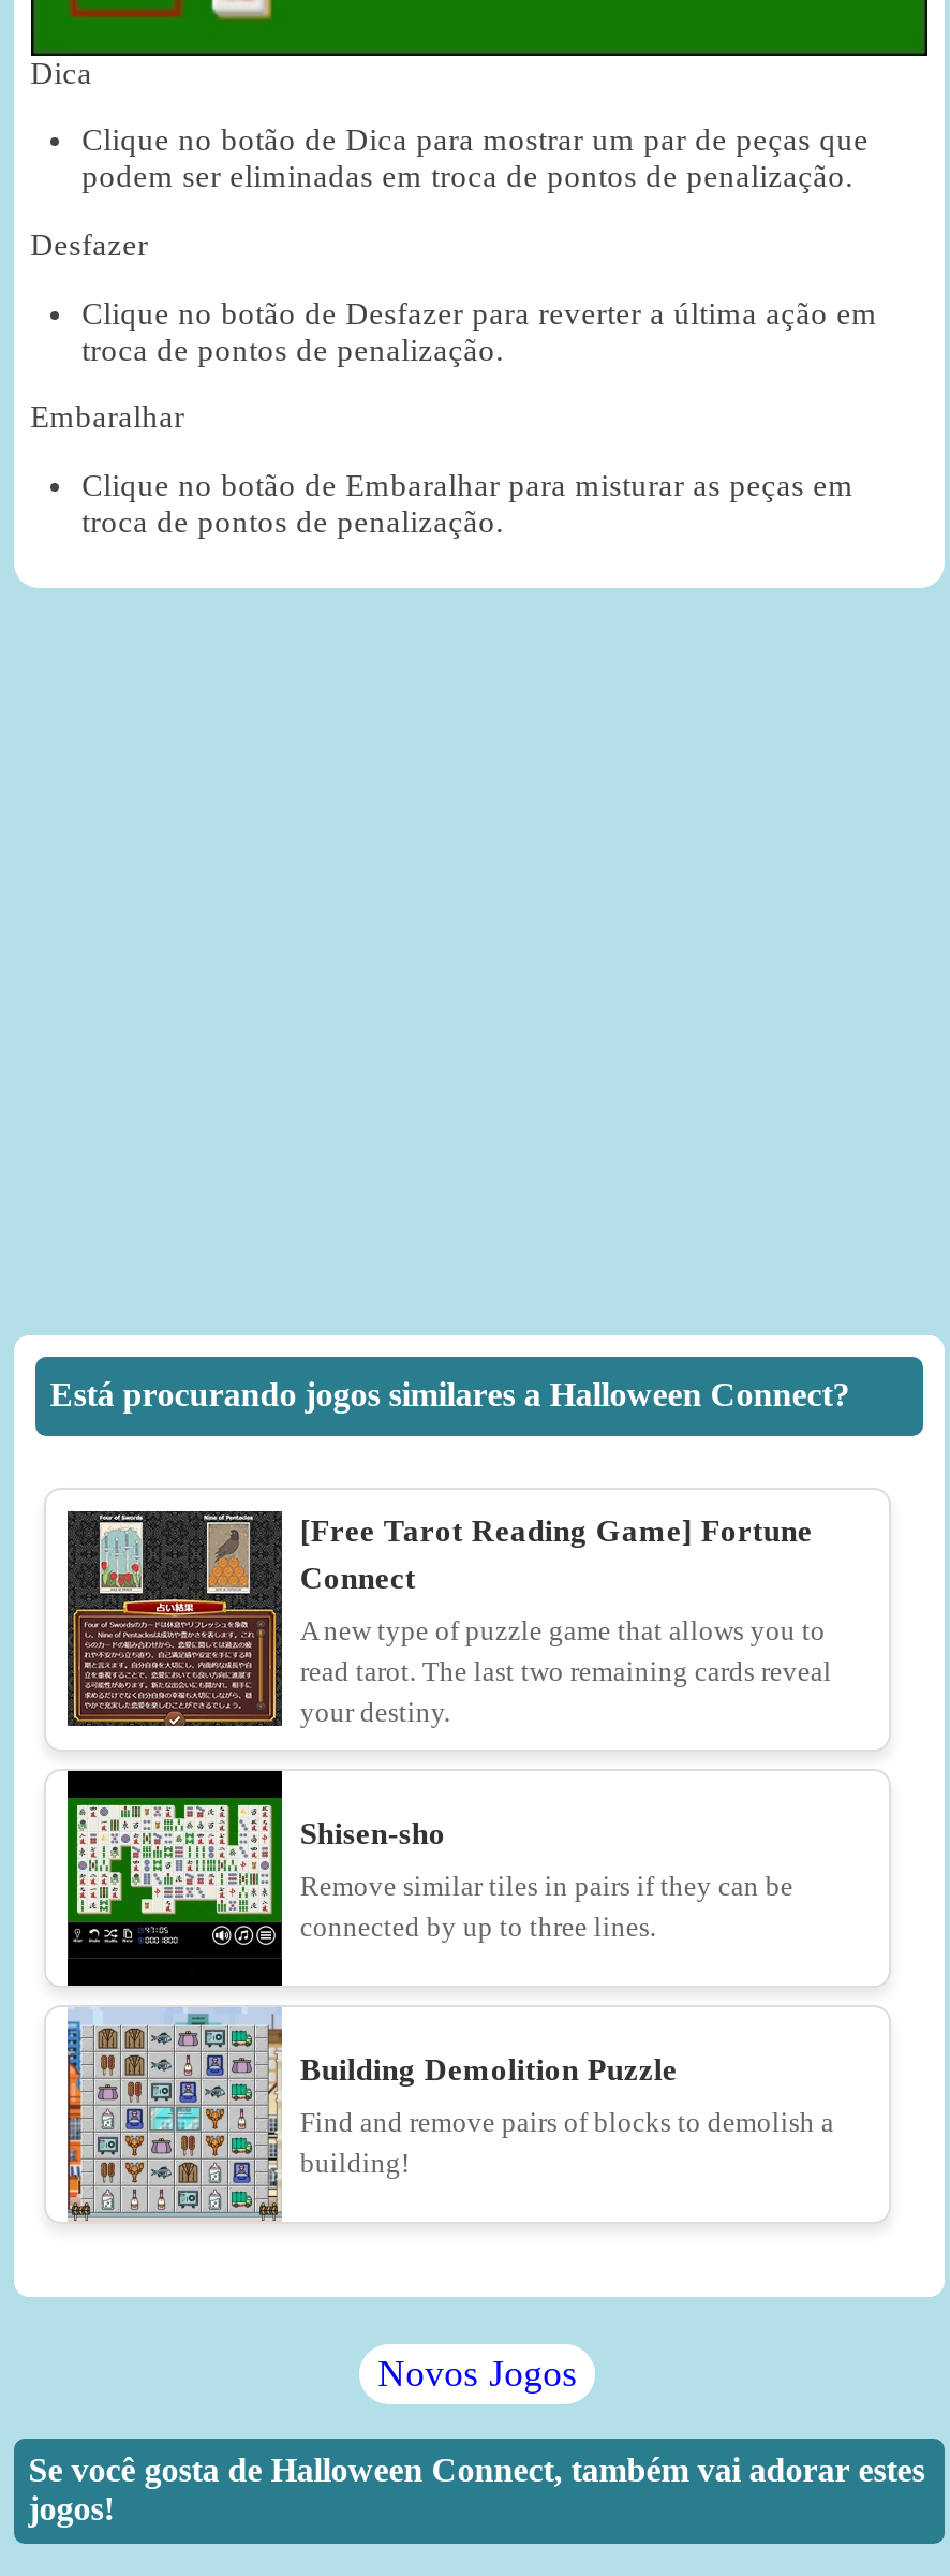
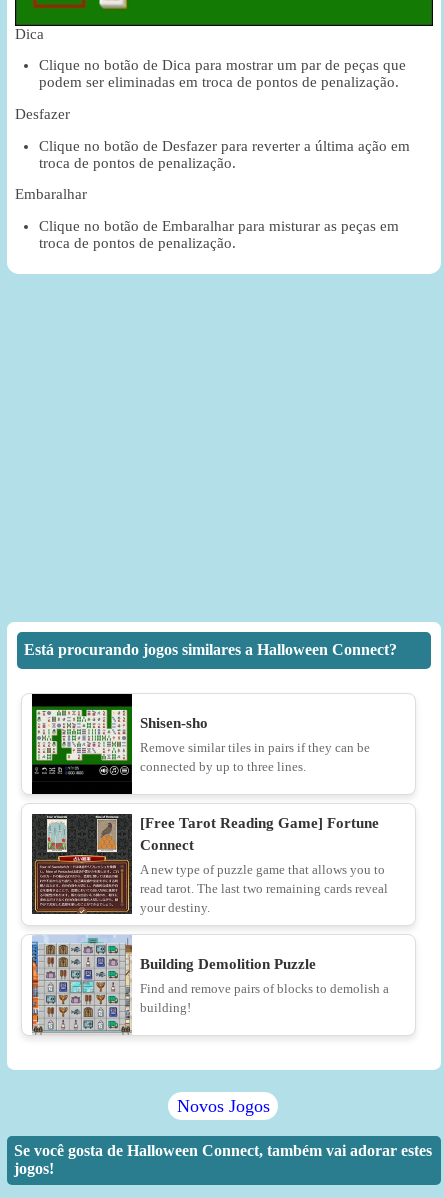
moved down: [image] | [Free Tarot Reading Game] Fortune | Connect | A new type of puzzle game that allows you to | read tarot. The last two remaining cards reveal | your destiny.

moved up: [image] | Shisen-sho | Remove similar tiles in pairs if they can be | connected by up to three lines.
